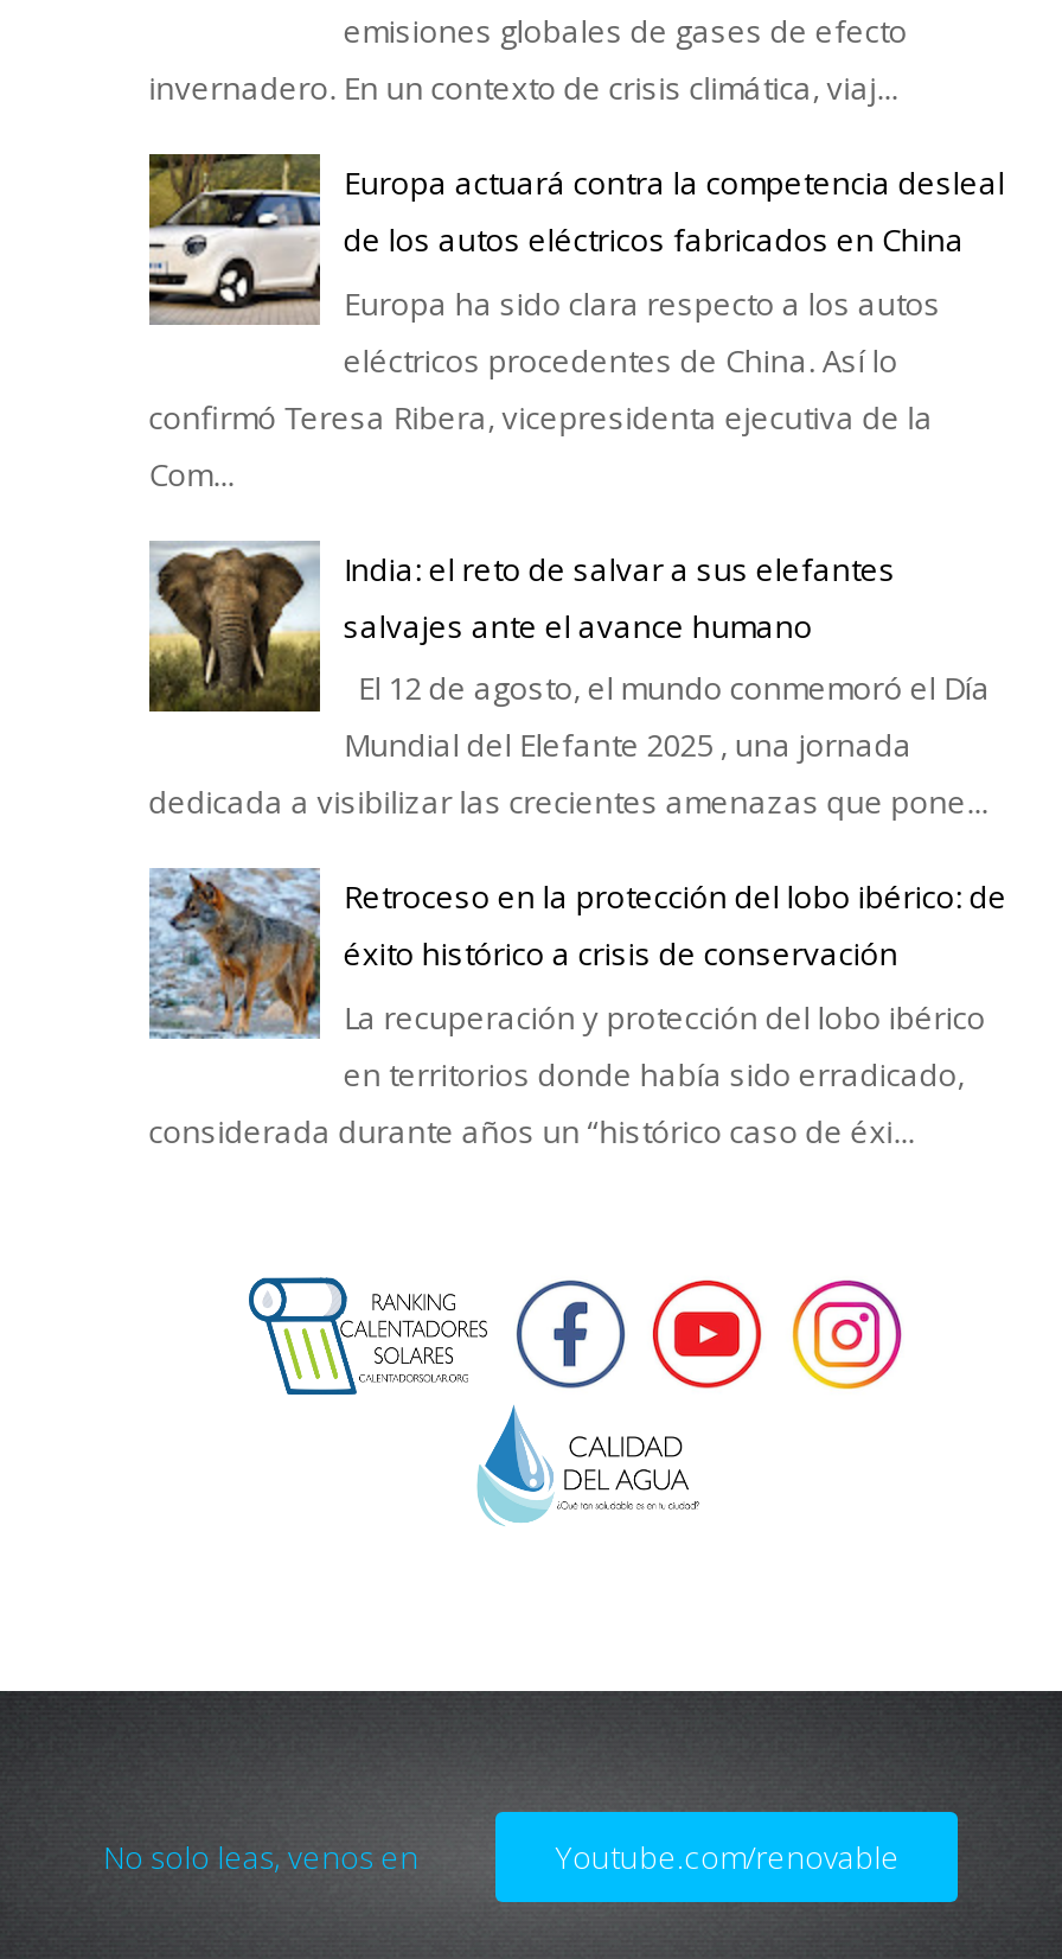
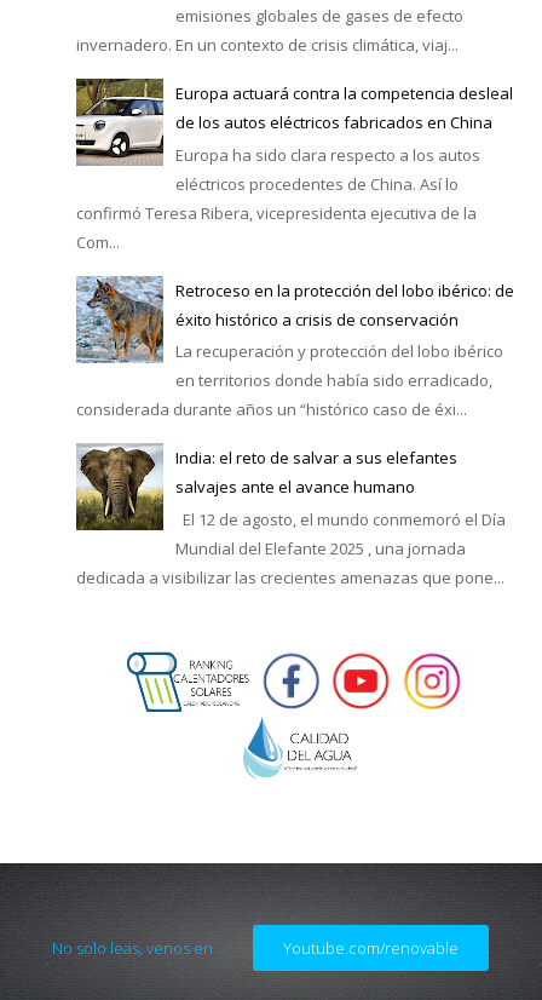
moved down: [image] | India: el reto de salvar a sus elefantes | salvajes ante el avance humano | El 12 de agosto, el mundo conmemoró el Día | Mundial del Elefante 2025 , una jornada | dedicada a visibilizar las crecientes amenazas que pone...

moved up: [image] | Retroceso en la protección del lobo ibérico: de | éxito histórico a crisis de conservación | La recuperación y protección del lobo ibérico | en territorios donde había sido erradicado, | considerada durante años un “histórico caso de éxi...
